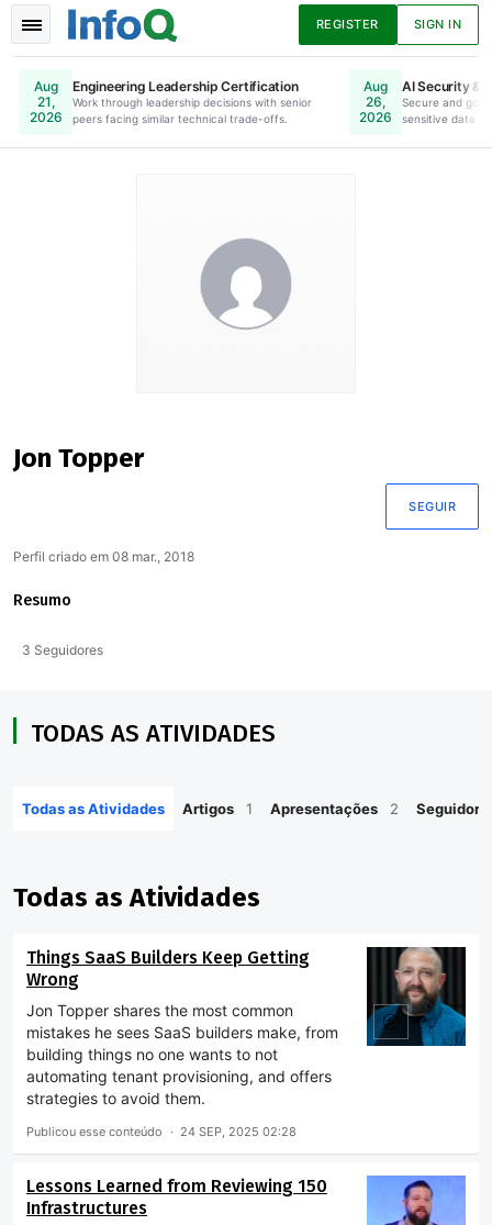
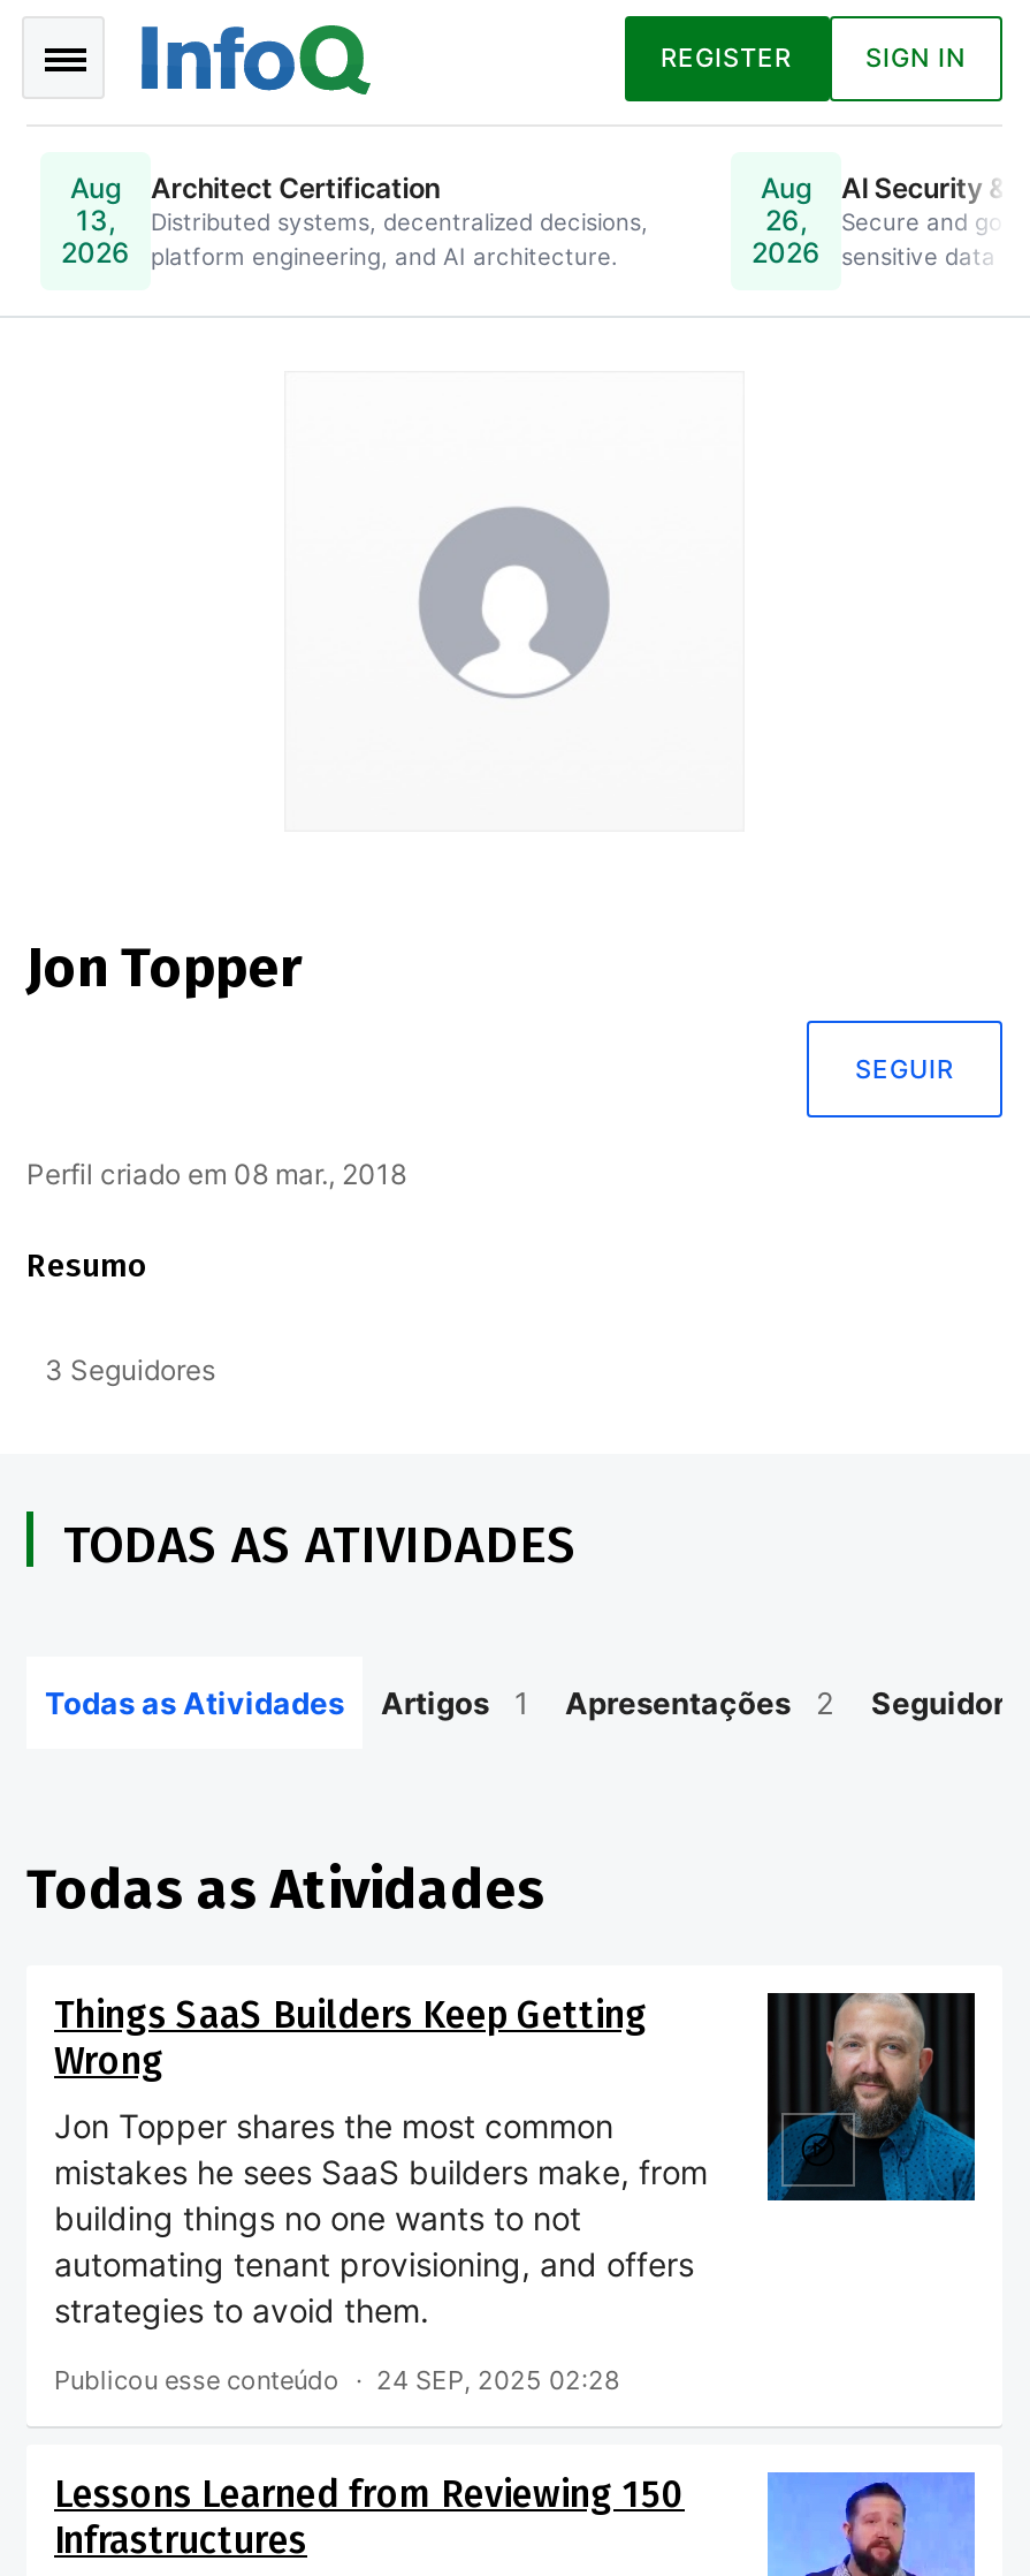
- Engineering Leadership Certification
- Work through leadership decisions with senior
- peers facing similar technical trade-offs.
+ Architect Certification
+ Distributed systems, decentralized decisions,
+ platform engineering, and AI architecture.

- 21,
+ 13,
